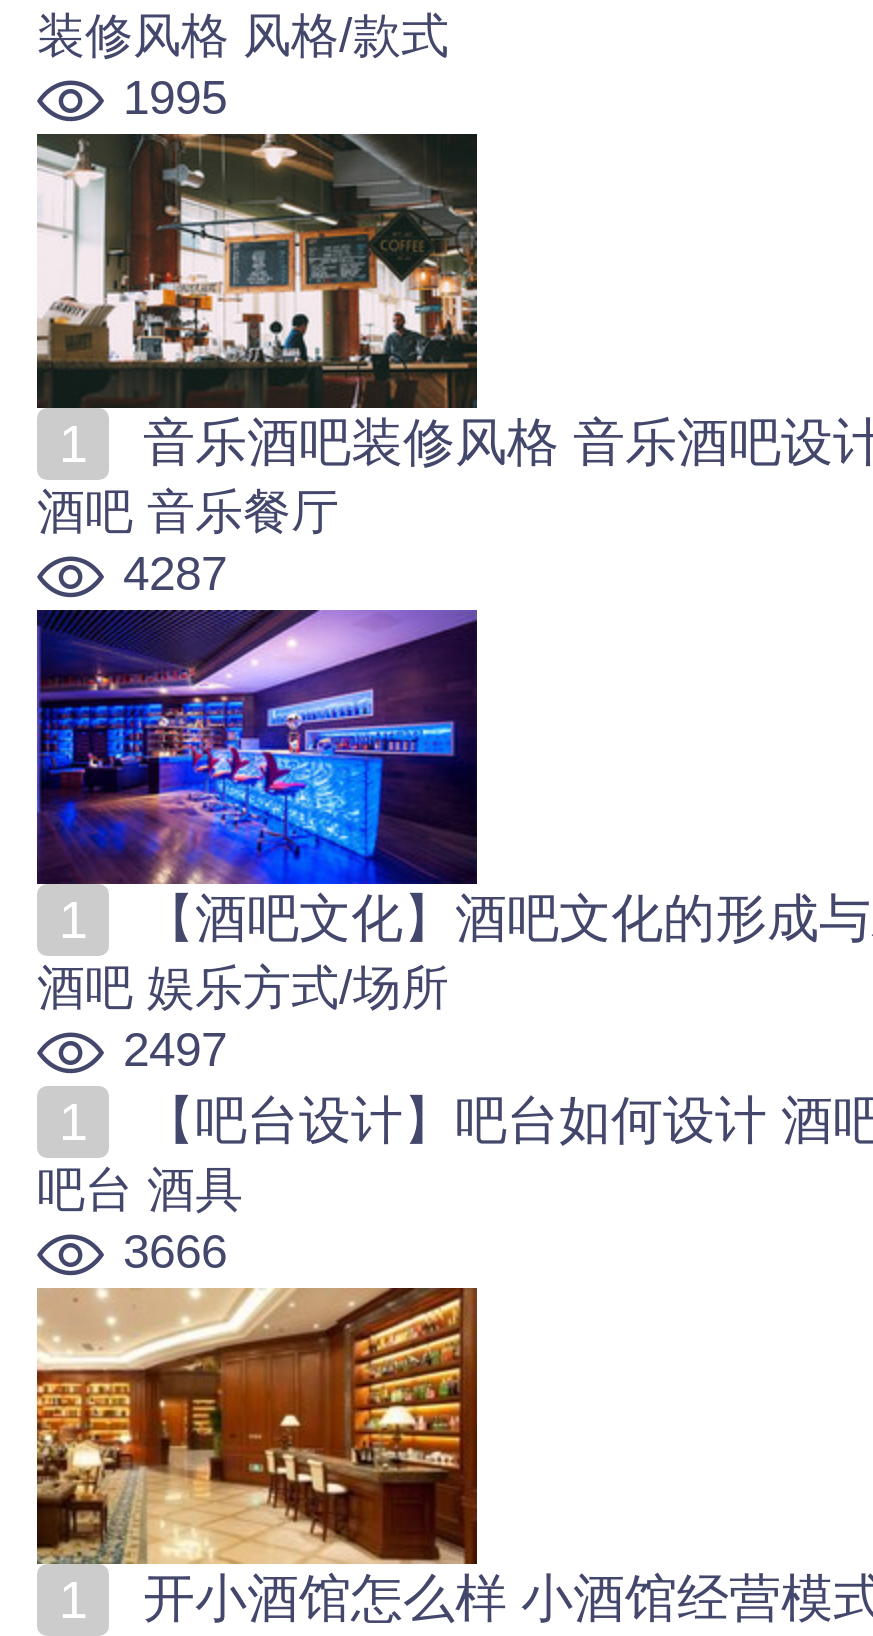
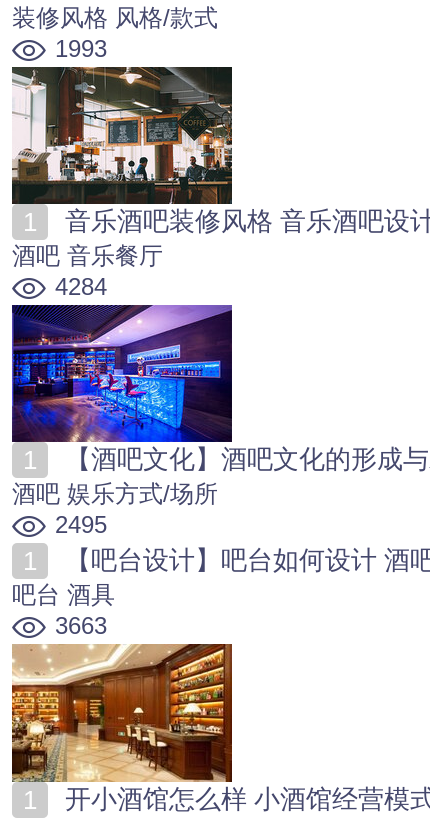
- 1995
+ 1993

- 4287
+ 4284

- 2497
+ 2495

- 3666
+ 3663
